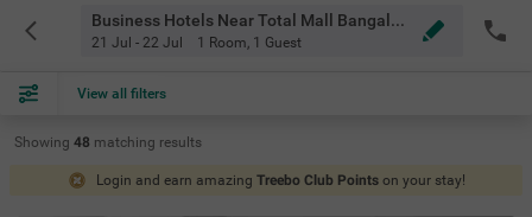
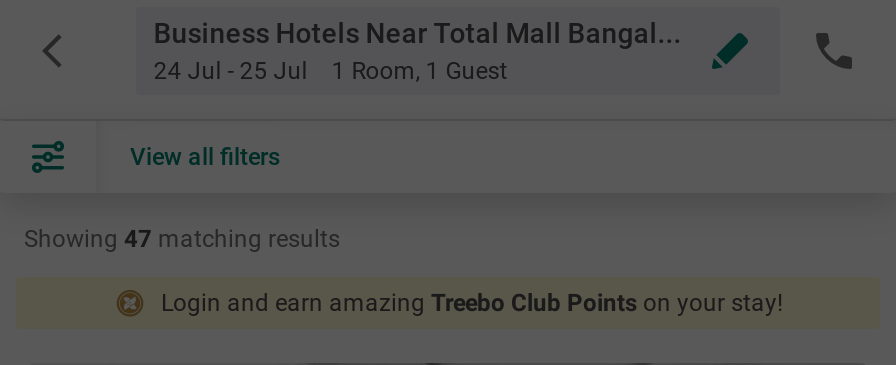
- 21 Jul - 22 Jul 1 Room, 1 Guest
+ 24 Jul - 25 Jul 1 Room, 1 Guest

- Showing 48 matching results
+ Showing 47 matching results
